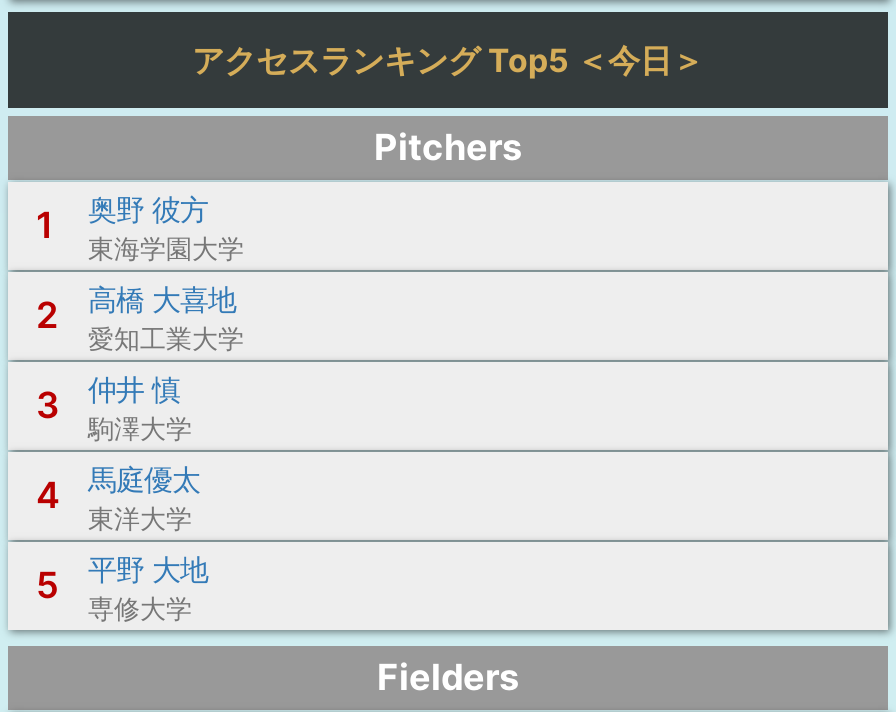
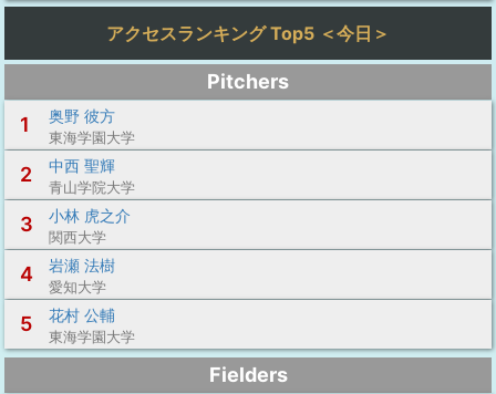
- 高橋 大喜地
- 愛知工業大学
+ 中西 聖輝
+ 青山学院大学

- 仲井 慎
- 駒澤大学
+ 小林 虎之介
+ 関西大学

- 馬庭優太
- 東洋大学
+ 岩瀬 法樹
+ 愛知大学

- 平野 大地
- 専修大学
+ 花村 公輔
+ 東海学園大学
